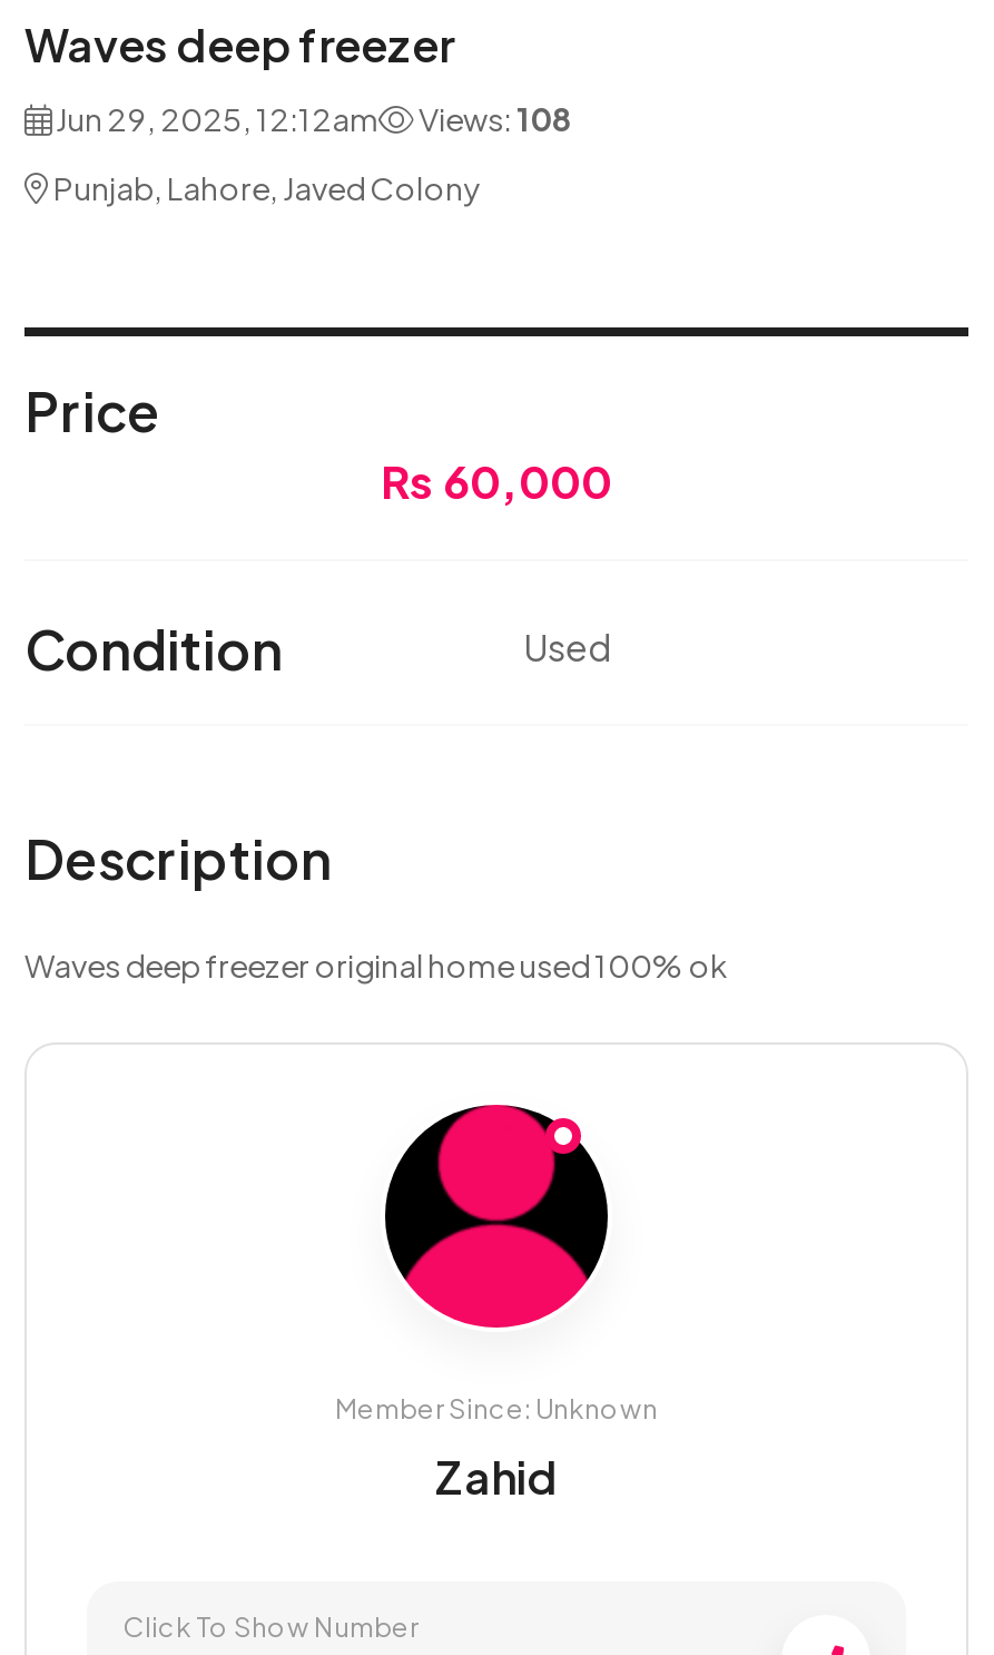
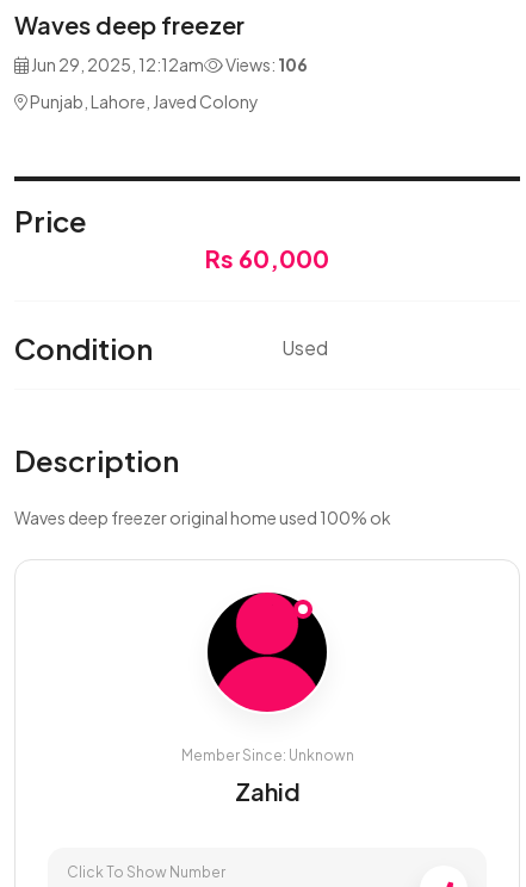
- Jun 29, 2025, 12:12am Views: 108
+ Jun 29, 2025, 12:12am Views: 106
